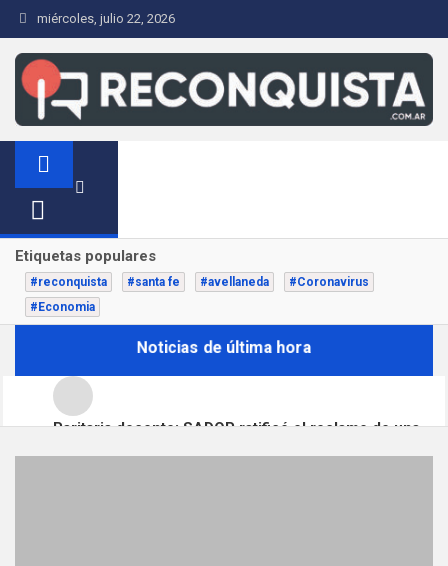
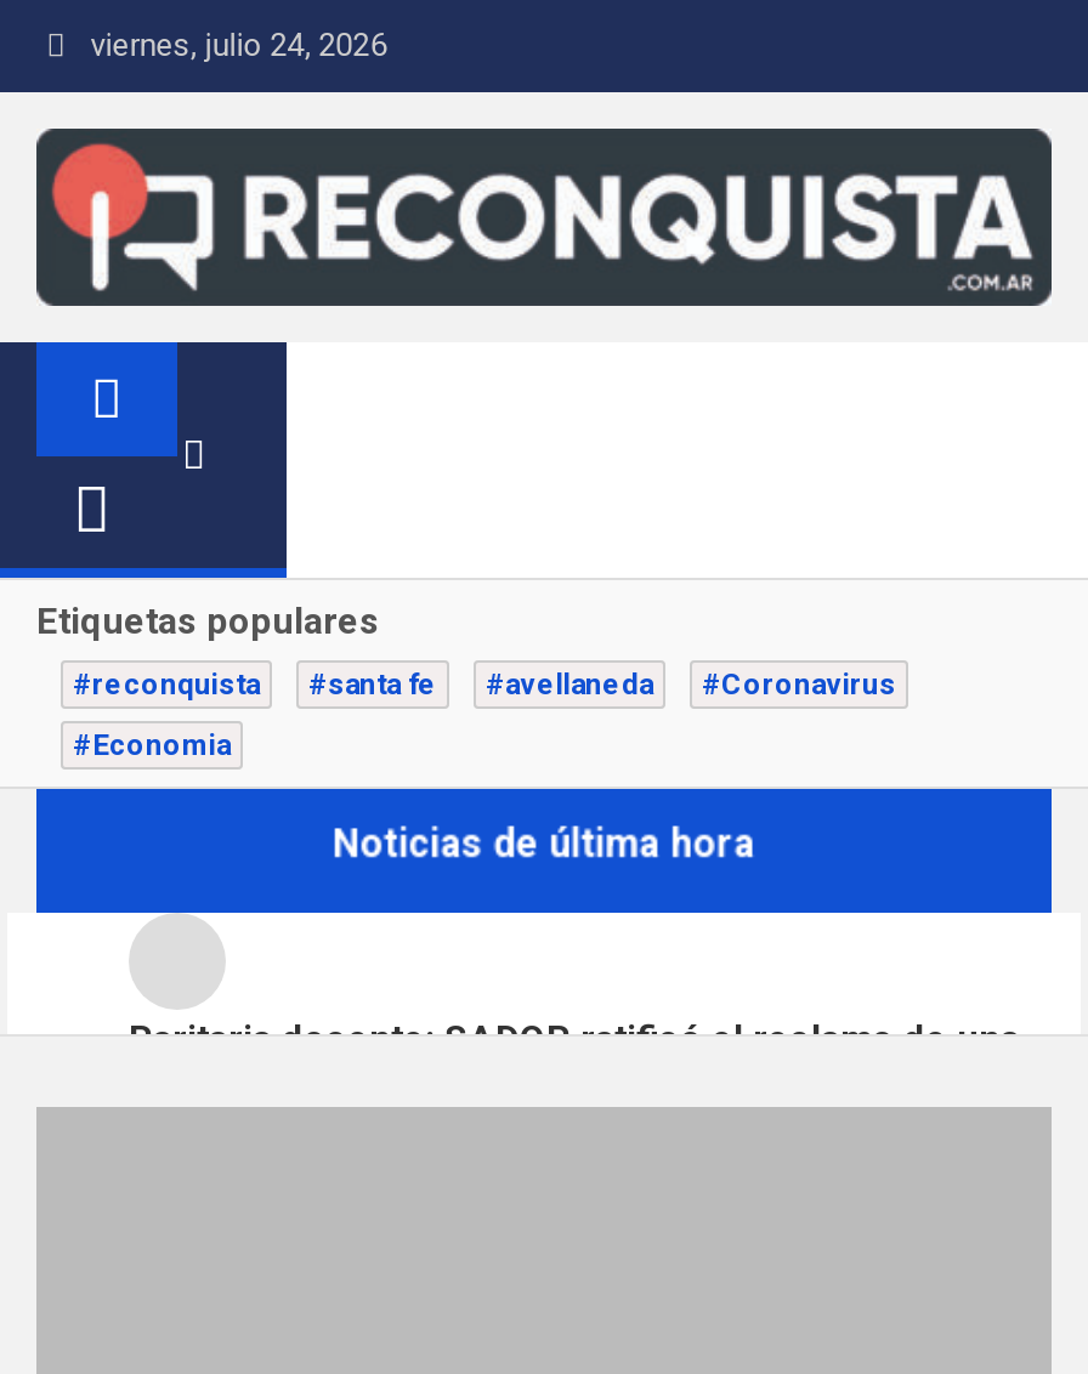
- miércoles, julio 22, 2026
+ viernes, julio 24, 2026
